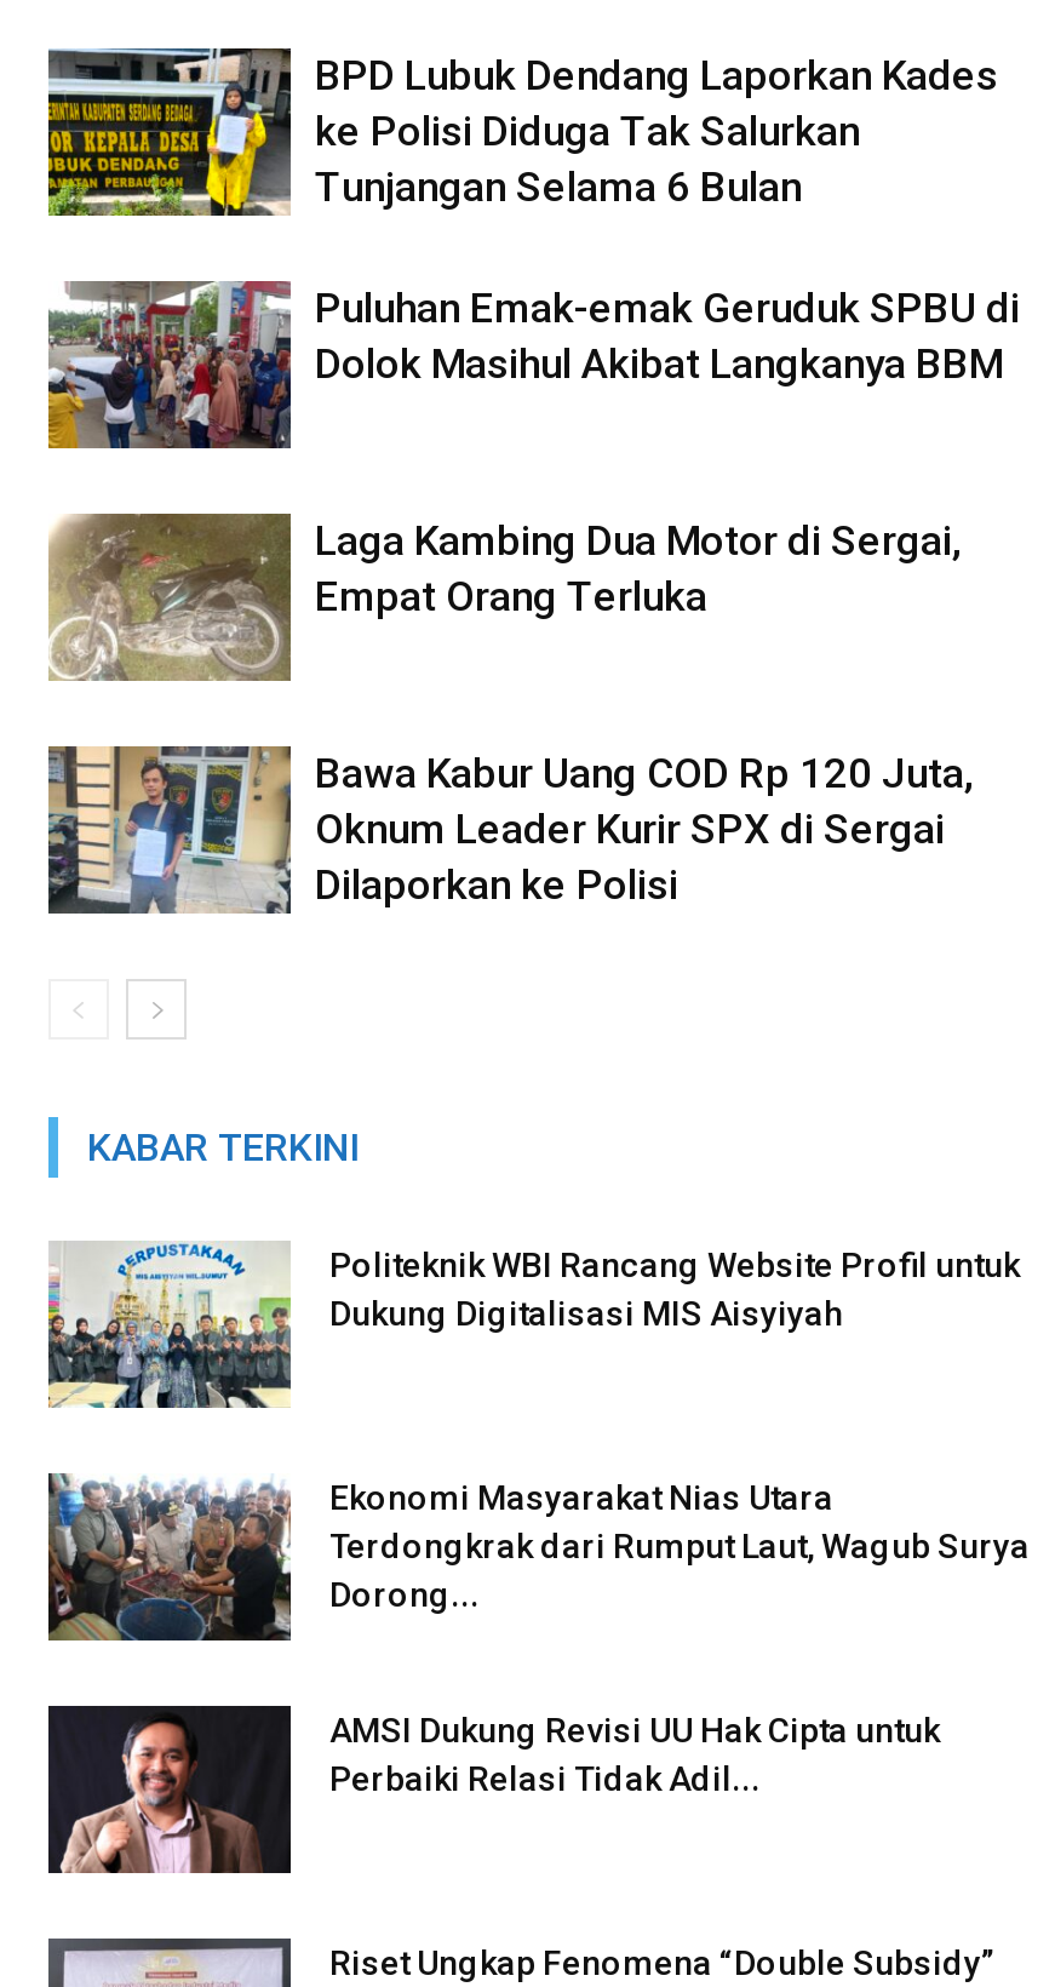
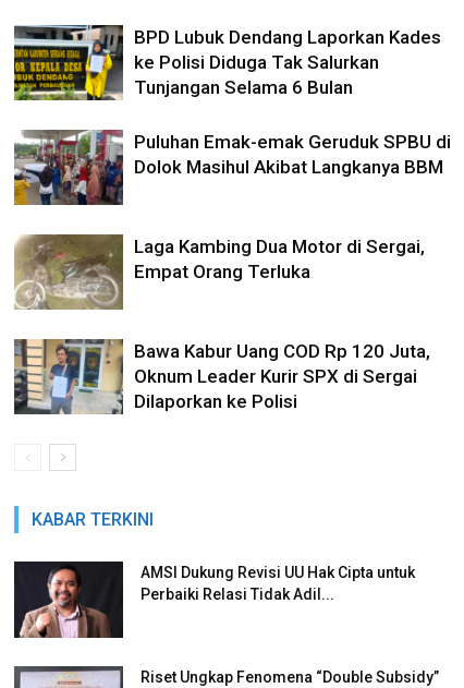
- [image]
- Politeknik WBI Rancang Website Profil untuk
- Dukung Digitalisasi MIS Aisyiyah

- [image]
- Ekonomi Masyarakat Nias Utara
- Terdongkrak dari Rumput Laut, Wagub Surya
- Dorong...
